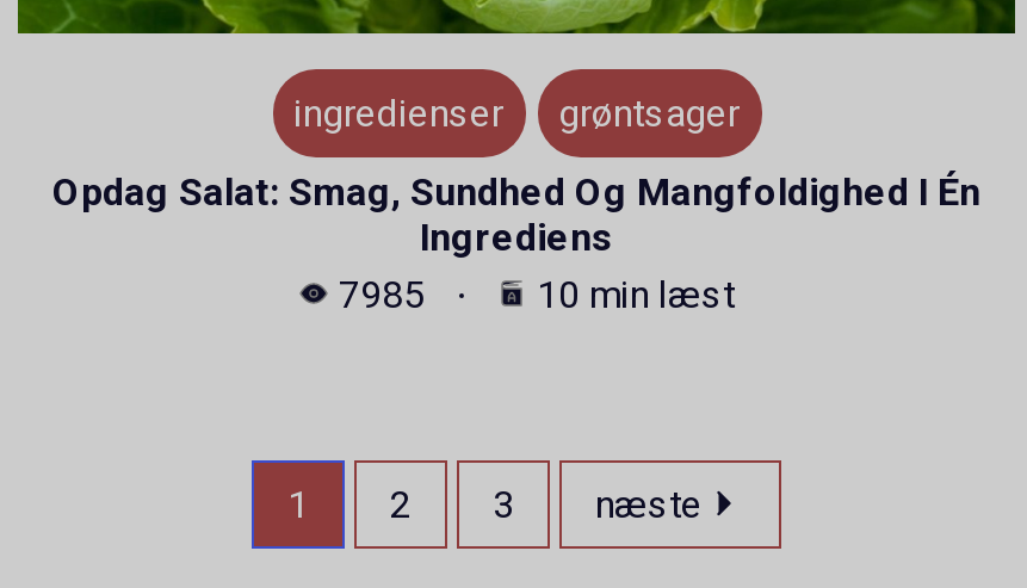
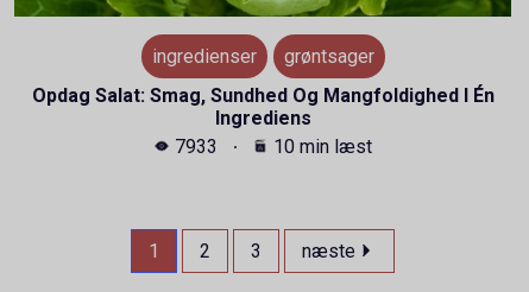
- 7985
+ 7933
